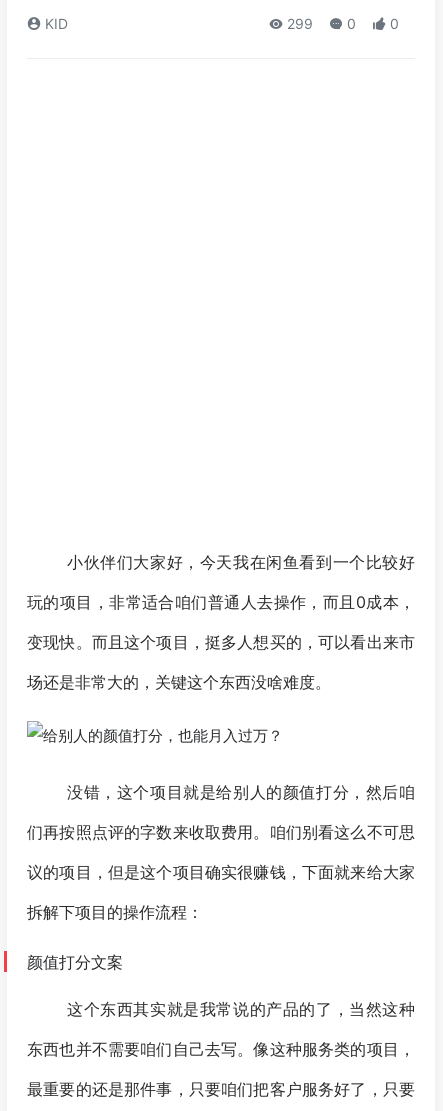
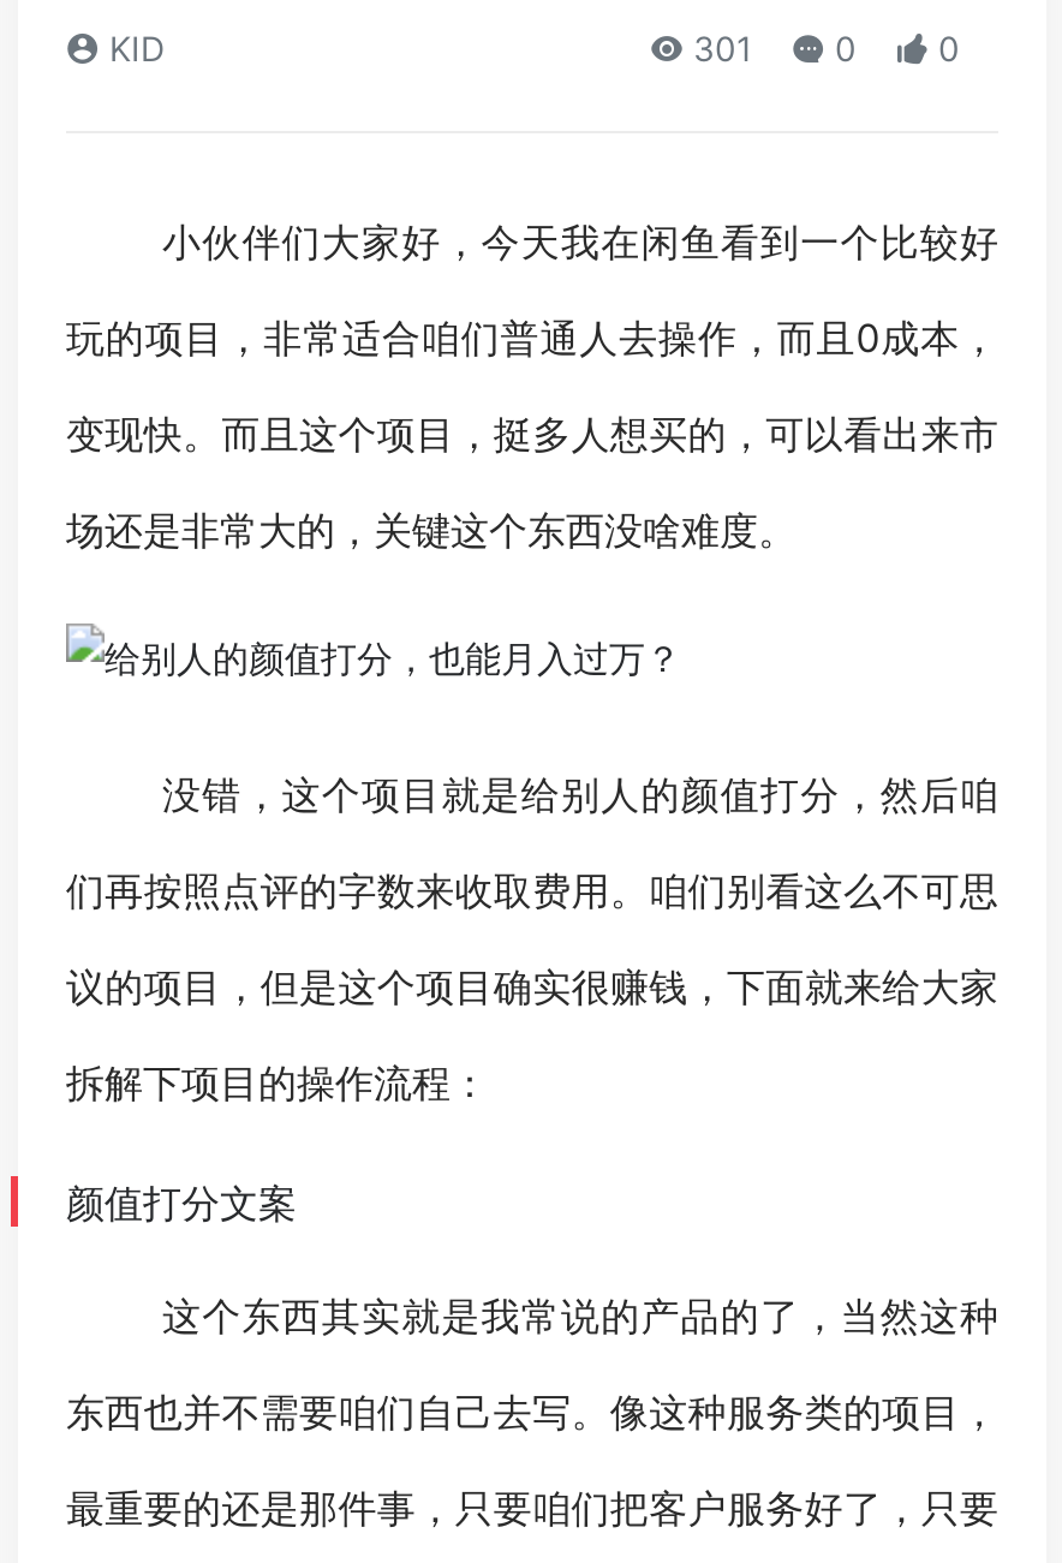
- 299 0 0
+ 301 0 0
